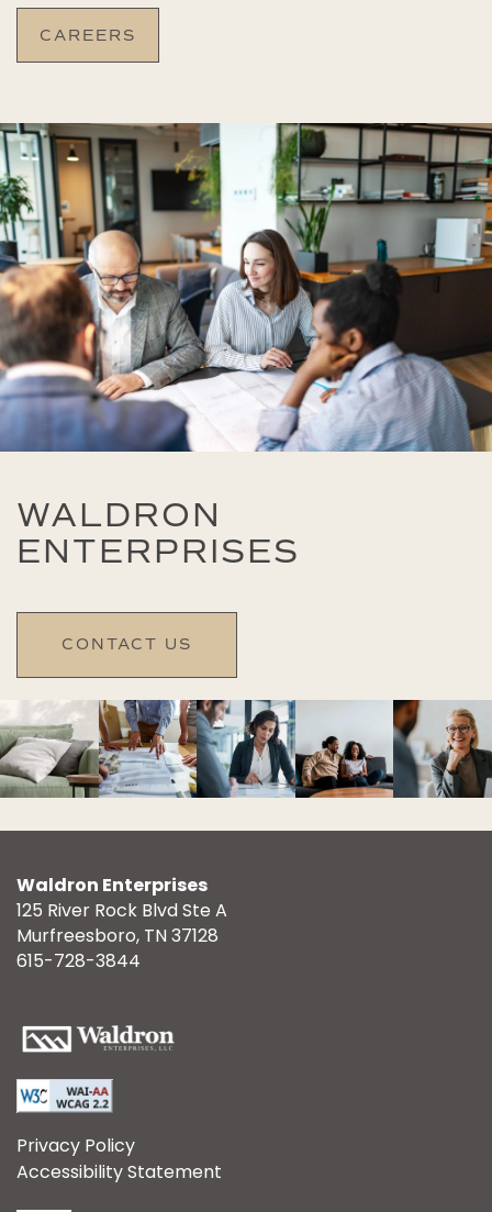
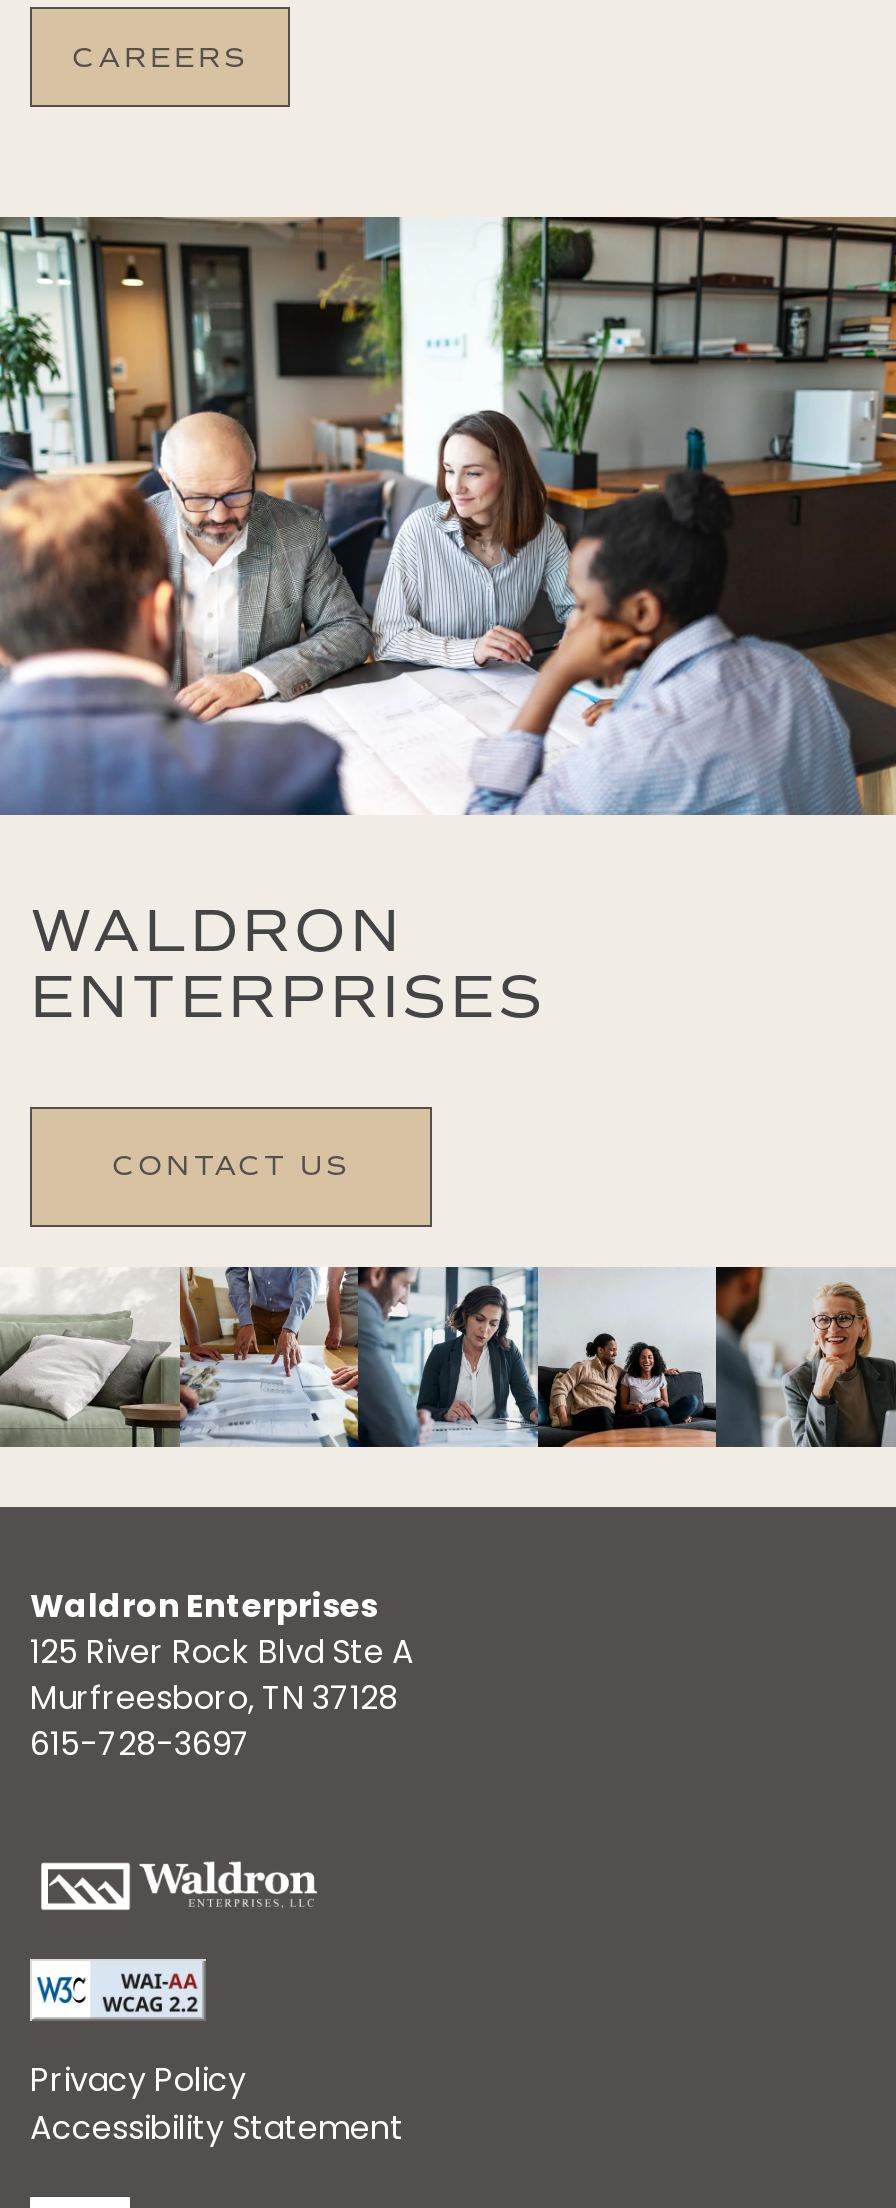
- 615-728-3844
+ 615-728-3697
